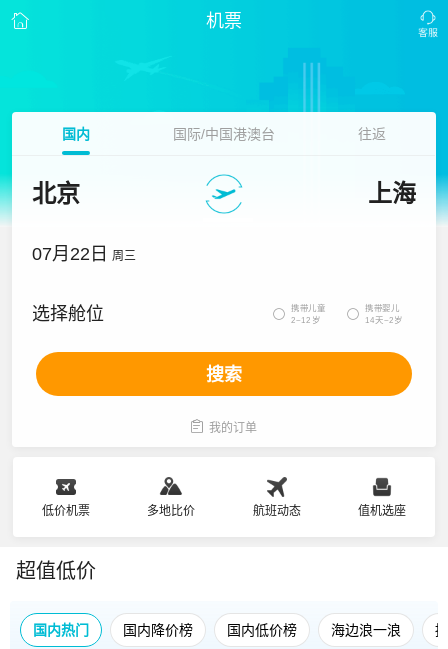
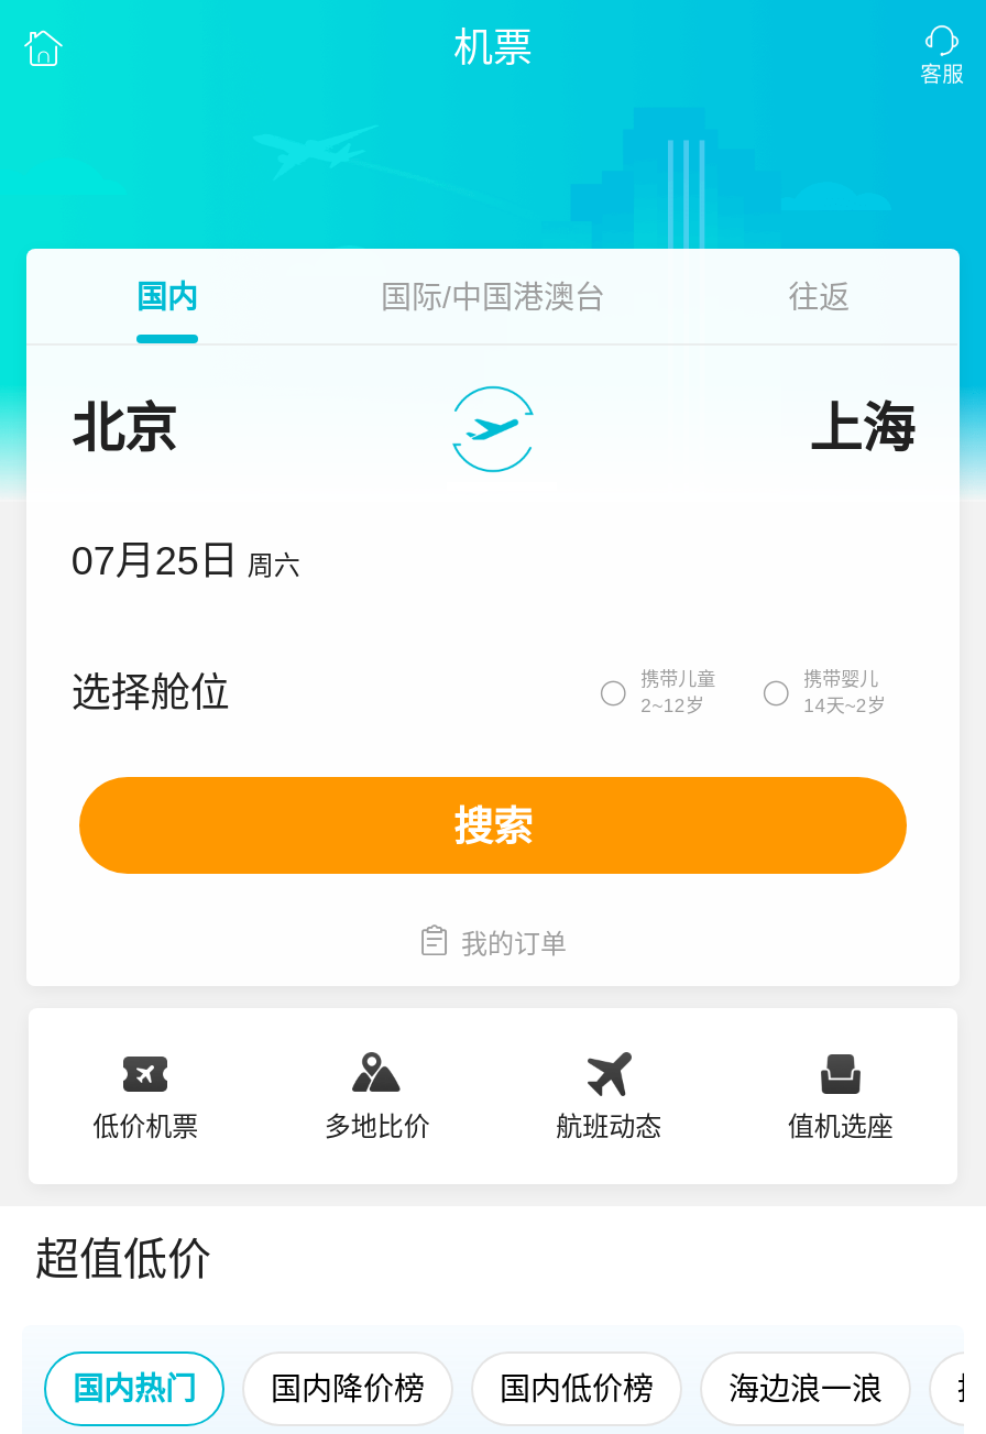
- 07月22日 周三
+ 07月25日 周六
